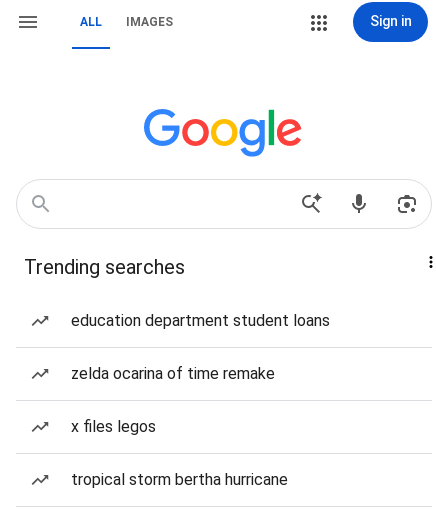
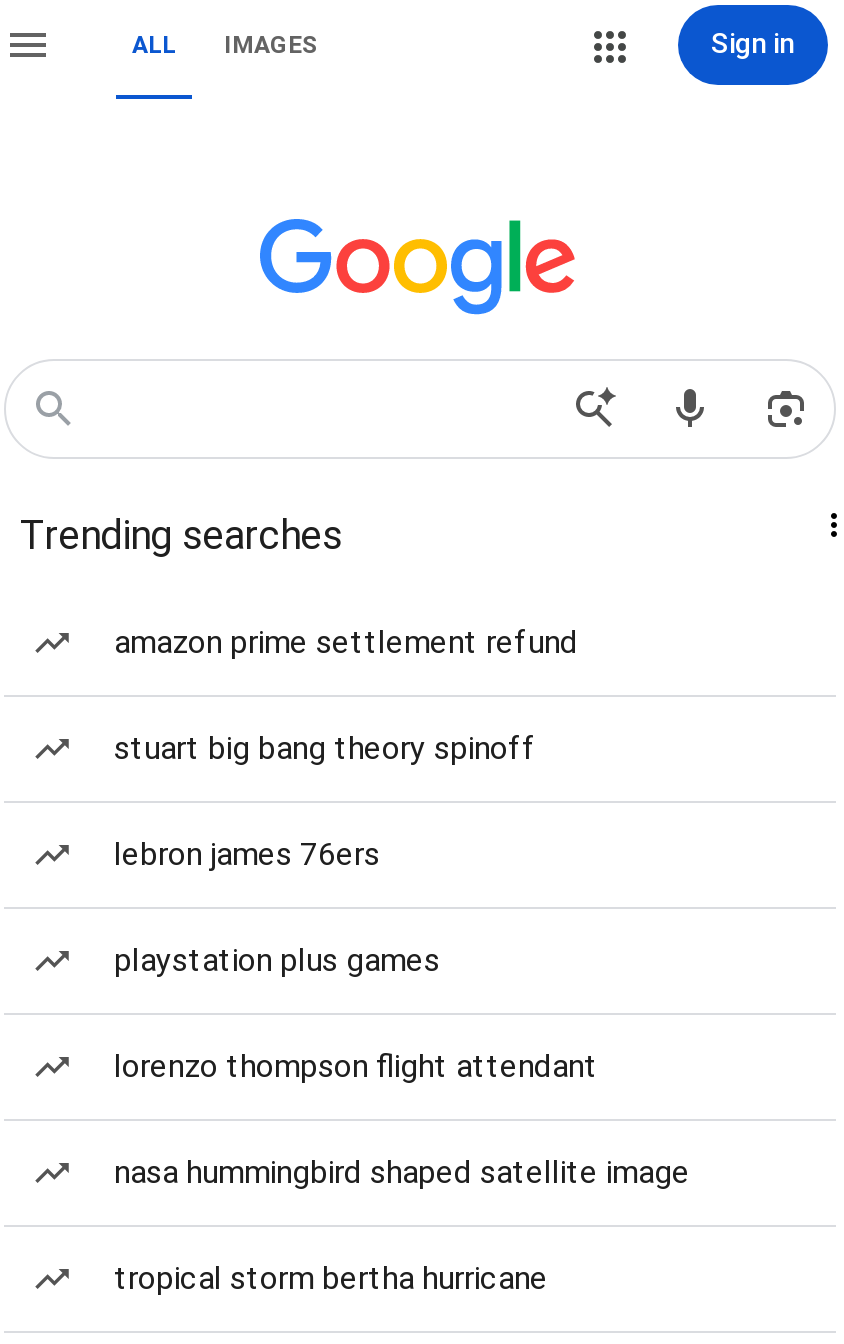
- education department student loans
- zelda ocarina of time remake
- x files legos
+ amazon prime settlement refund
+ stuart big bang theory spinoff
+ lebron james 76ers
+ playstation plus games
+ lorenzo thompson flight attendant
+ nasa hummingbird shaped satellite image
